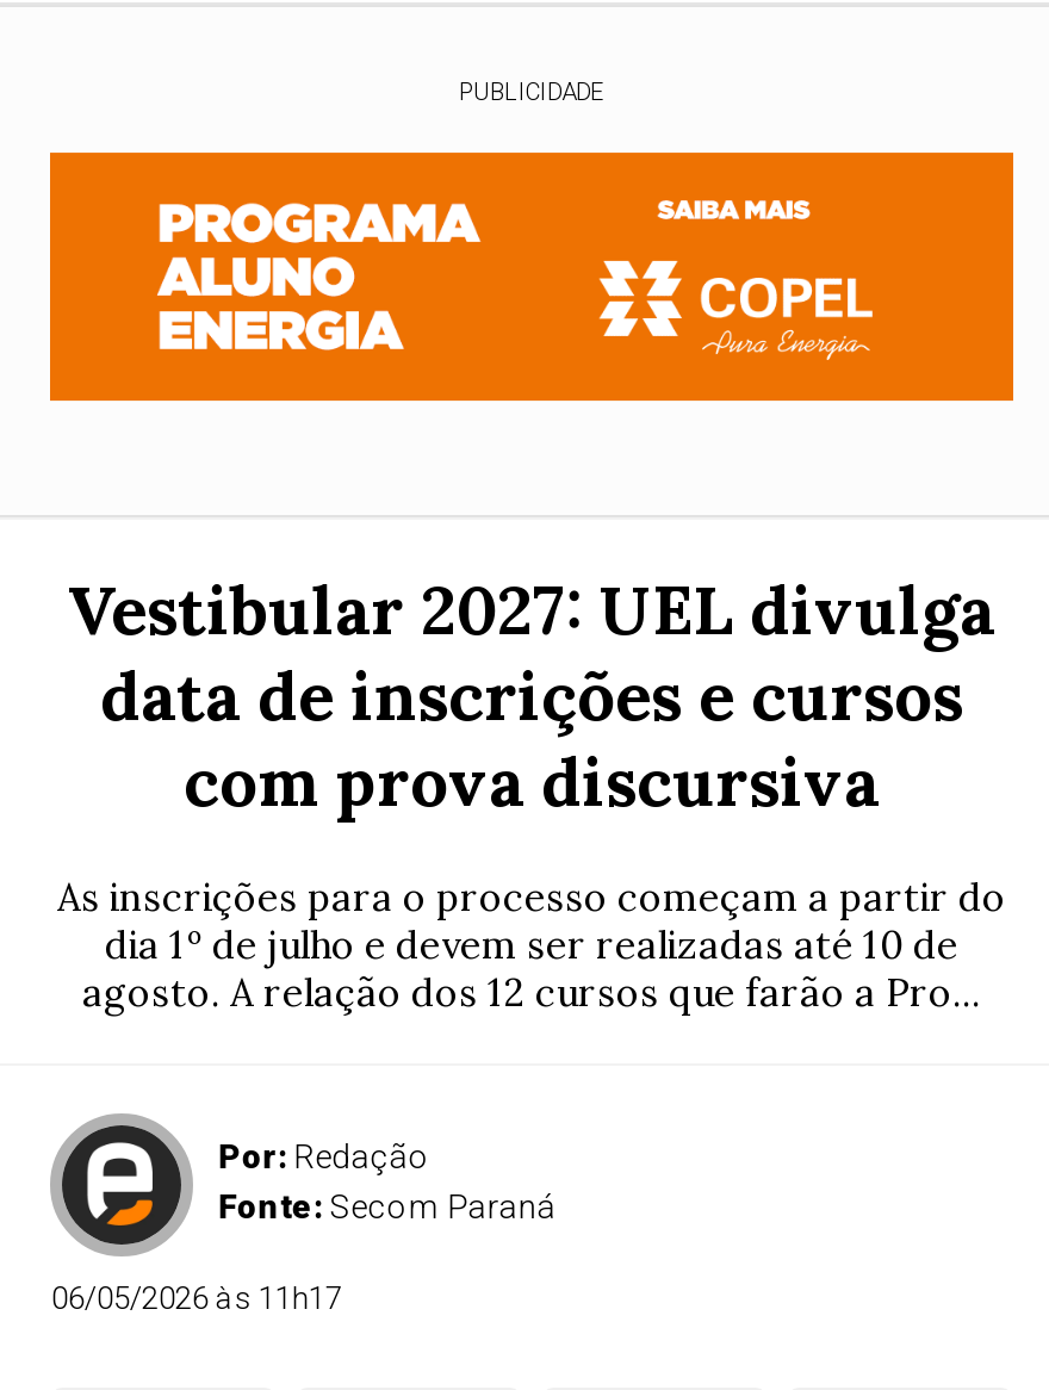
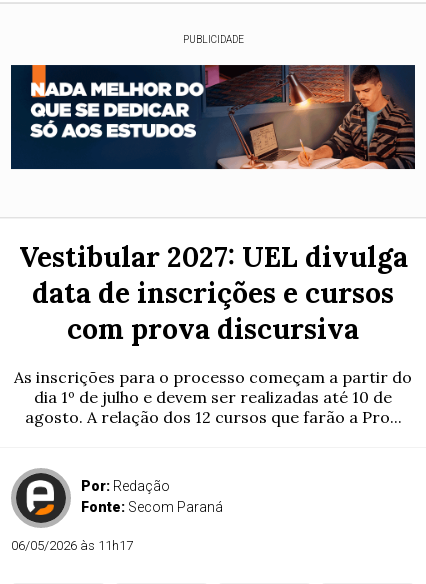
- [image]
+ [image]
